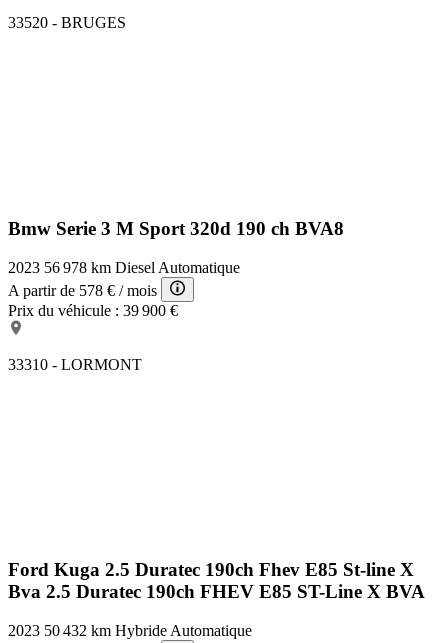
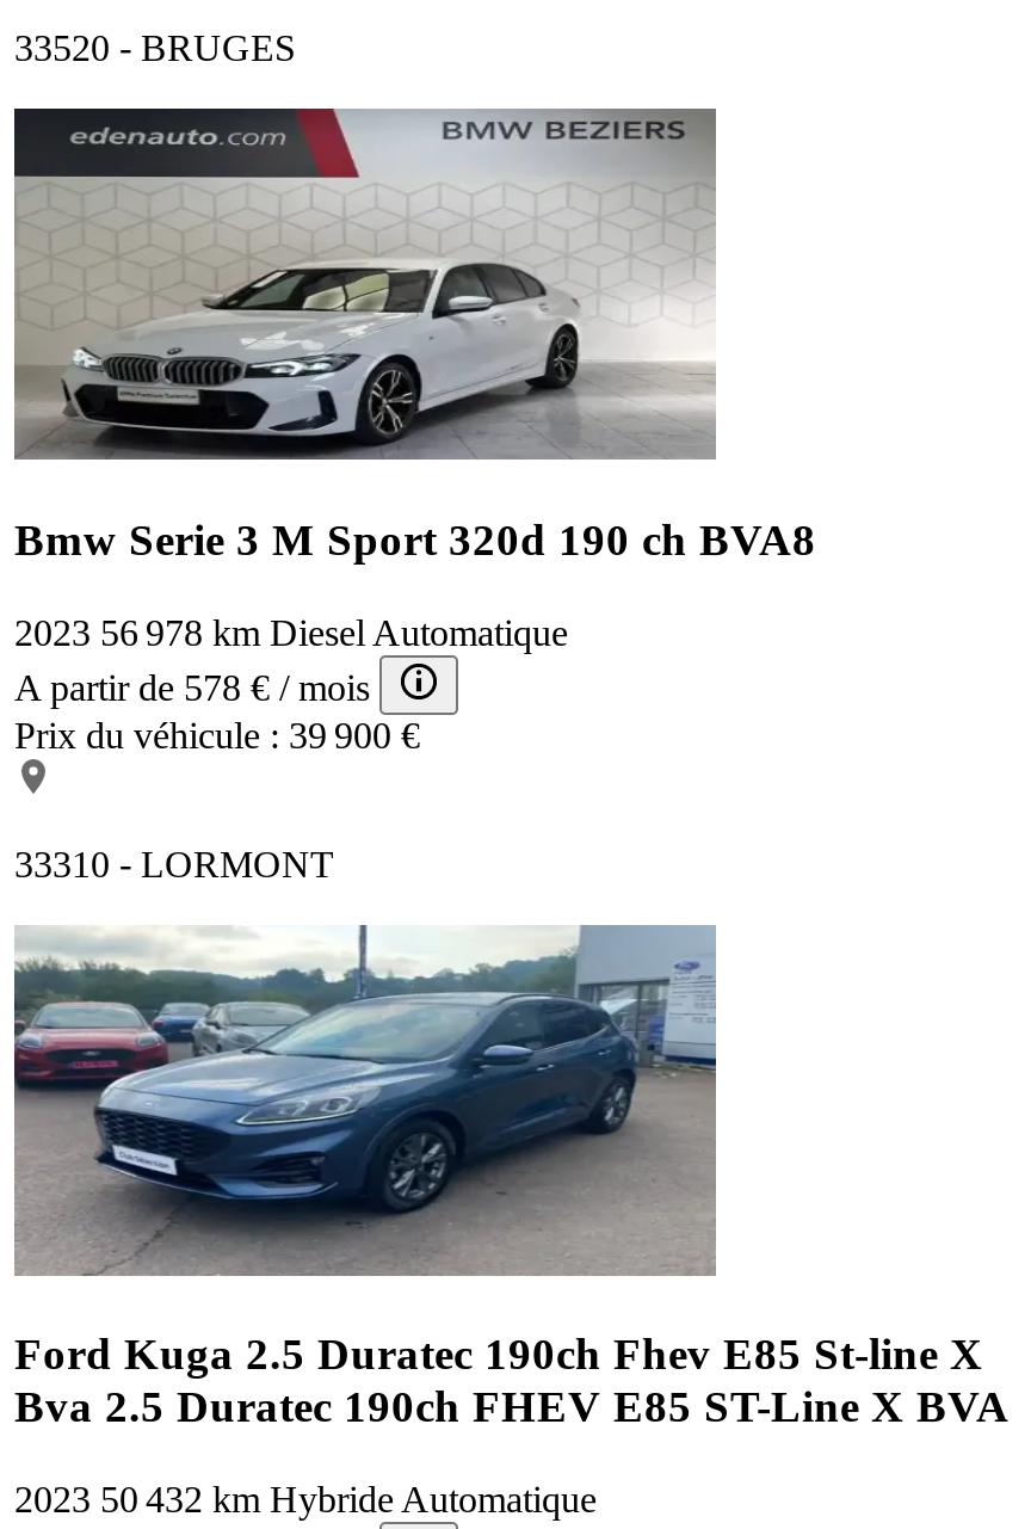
+ [image]

+ [image]
